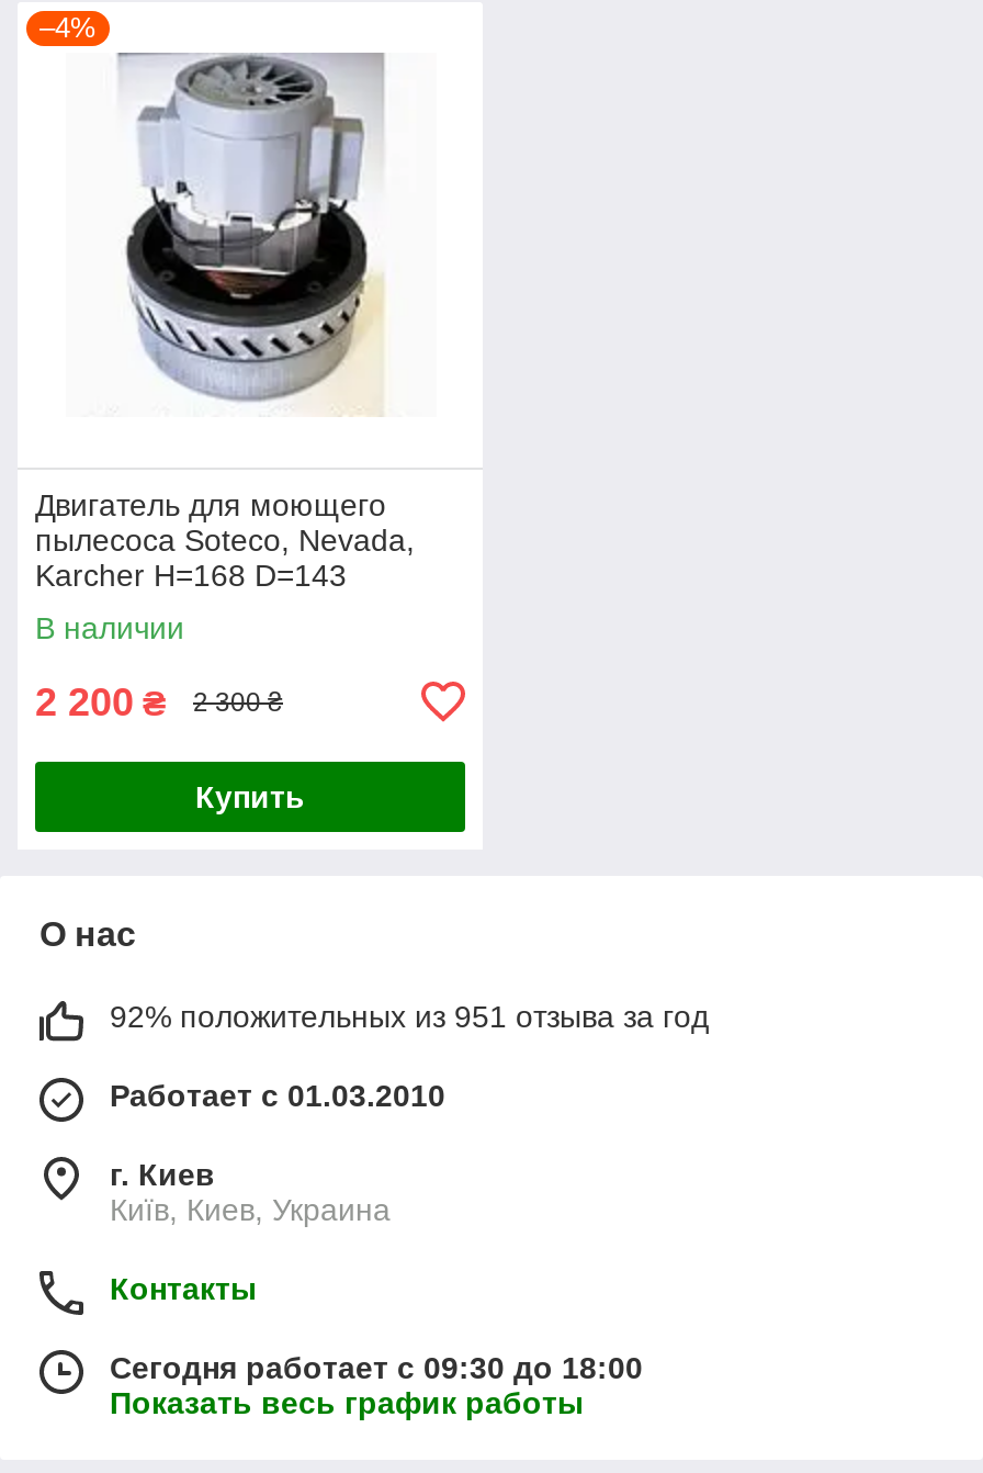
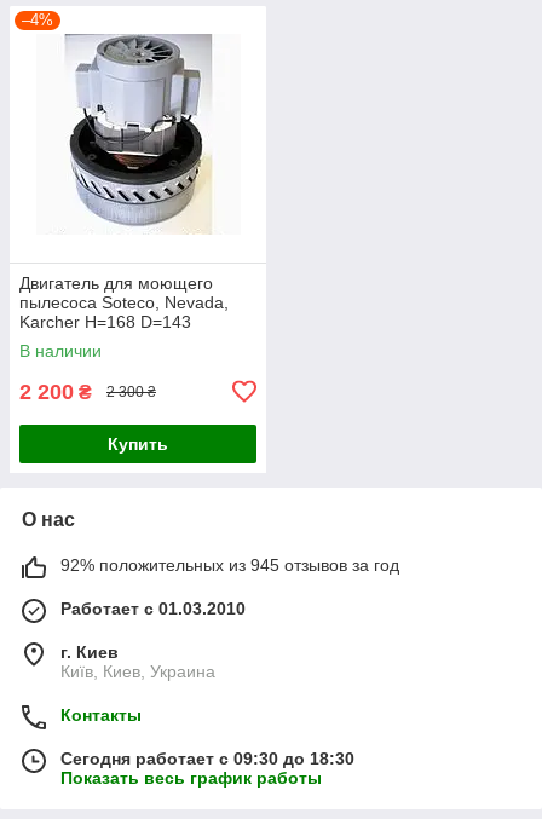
- 92% положительных из 951 отзыва за год
+ 92% положительных из 945 отзывов за год

- Сегодня работает с 09:30 до 18:00
+ Сегодня работает с 09:30 до 18:30
